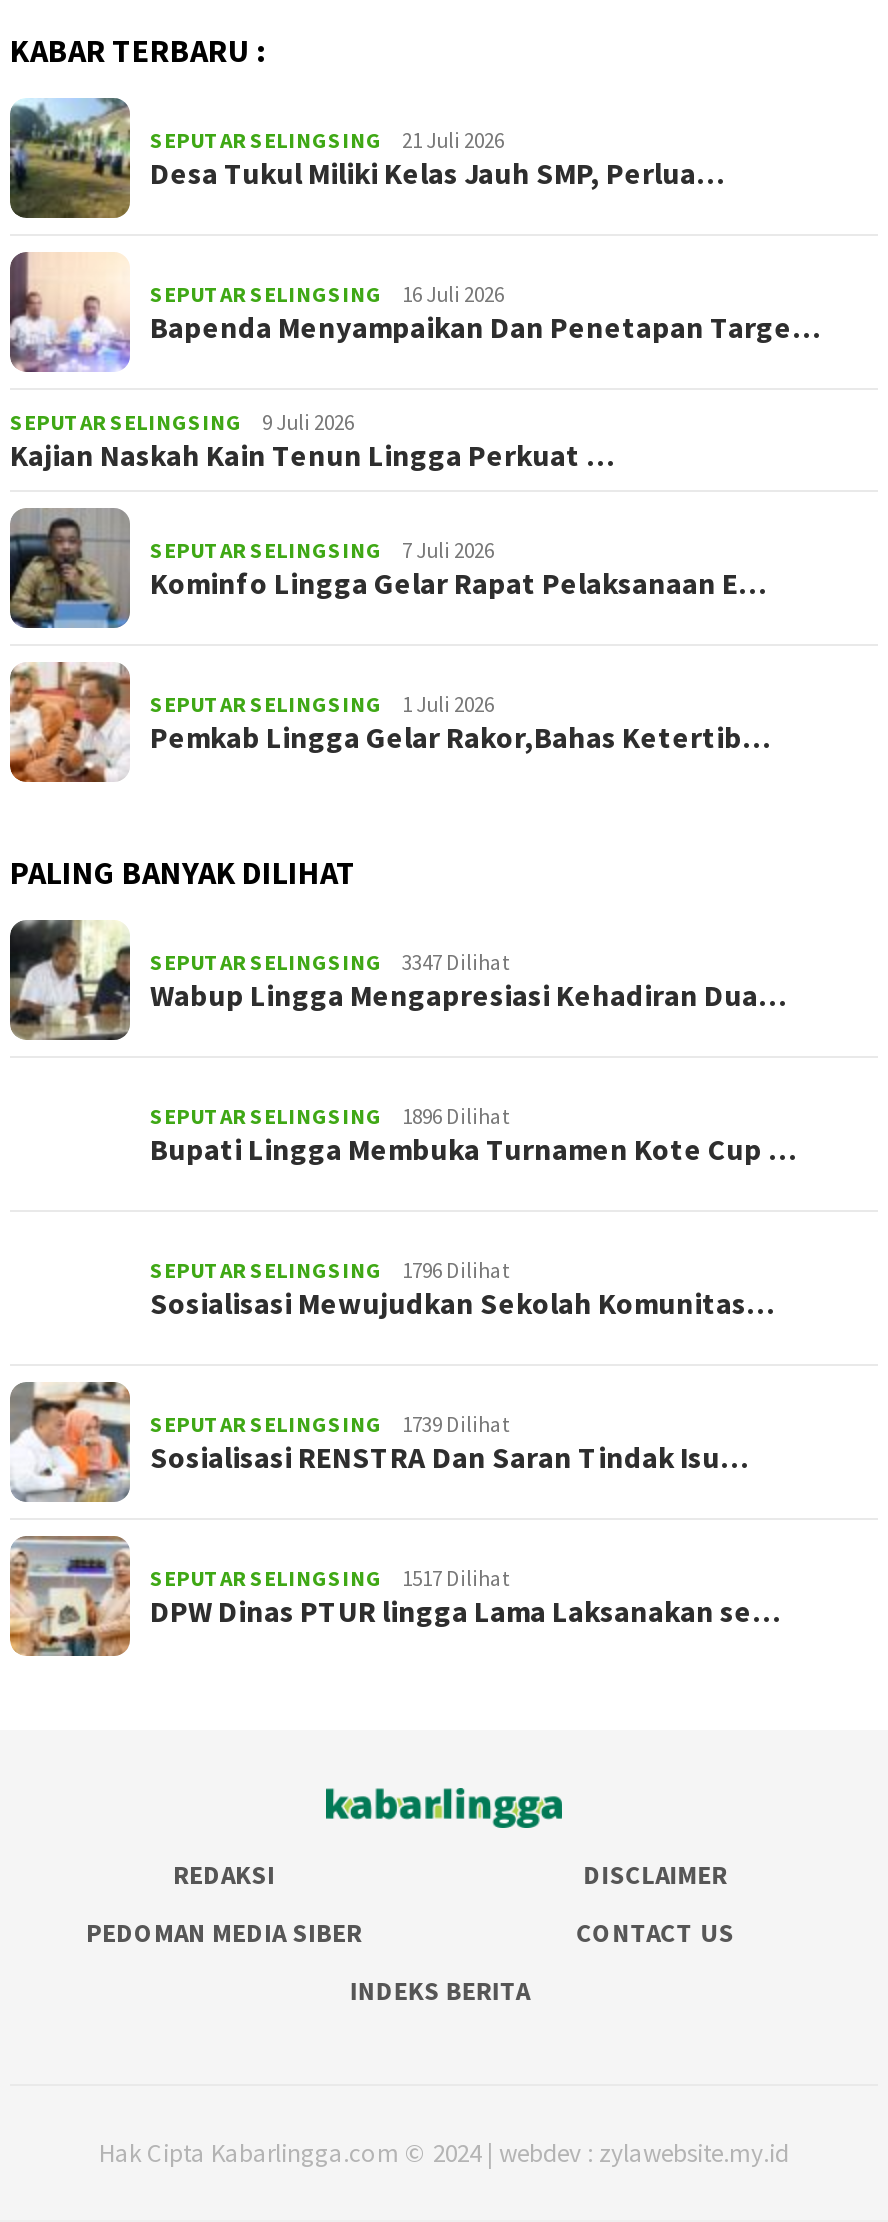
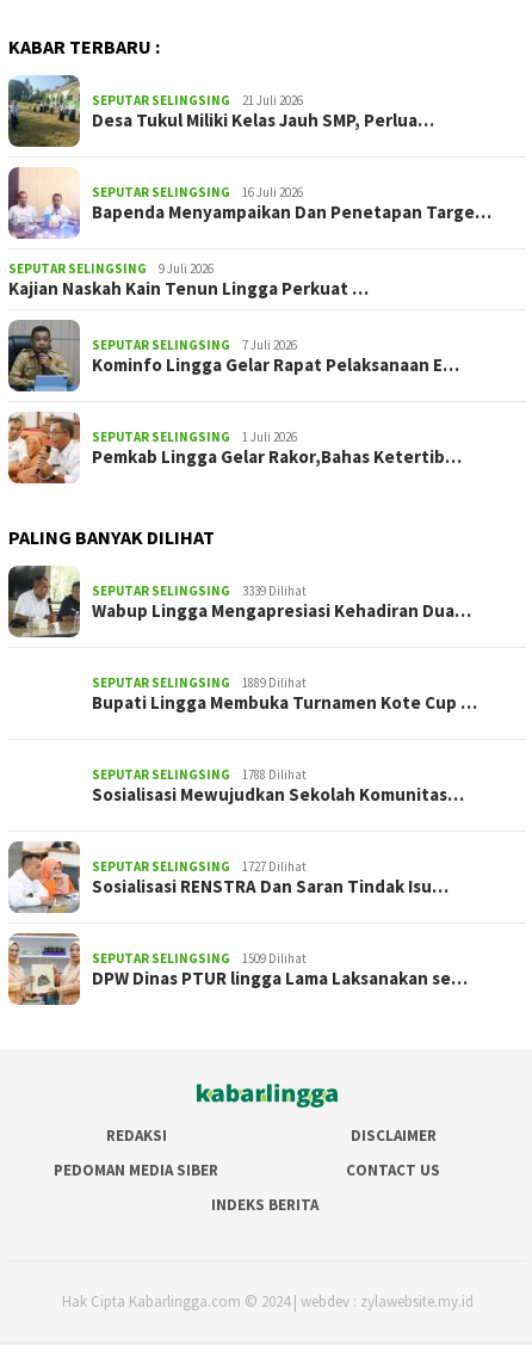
- SEPUTAR SELINGSING 3347 Dilihat
+ SEPUTAR SELINGSING 3339 Dilihat

- SEPUTAR SELINGSING 1896 Dilihat
+ SEPUTAR SELINGSING 1889 Dilihat

- SEPUTAR SELINGSING 1796 Dilihat
+ SEPUTAR SELINGSING 1788 Dilihat

- SEPUTAR SELINGSING 1739 Dilihat
+ SEPUTAR SELINGSING 1727 Dilihat

- SEPUTAR SELINGSING 1517 Dilihat
+ SEPUTAR SELINGSING 1509 Dilihat
